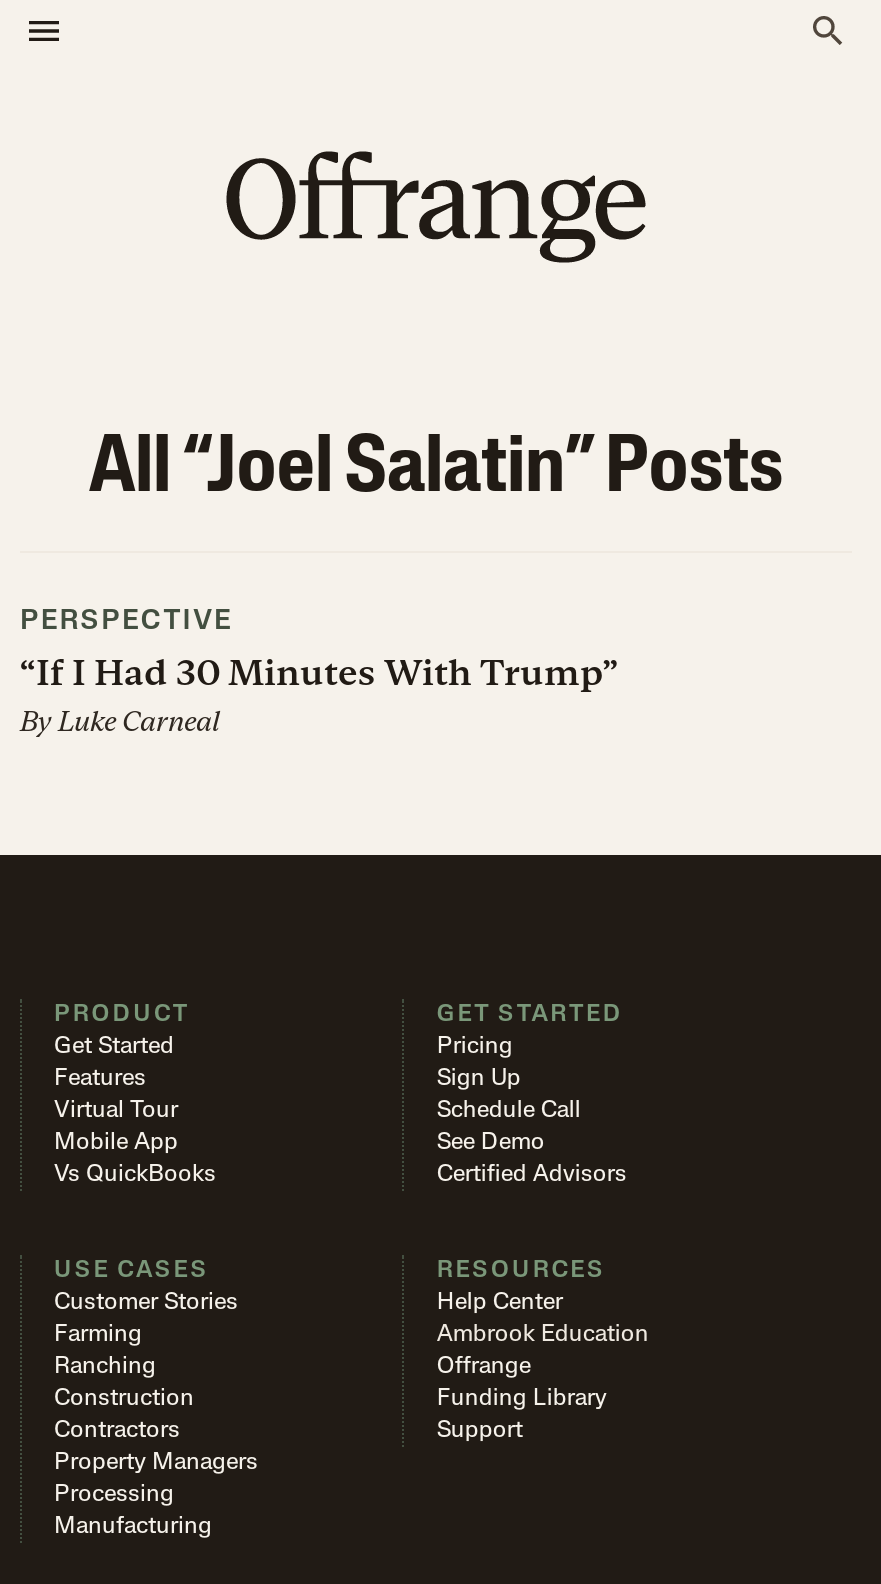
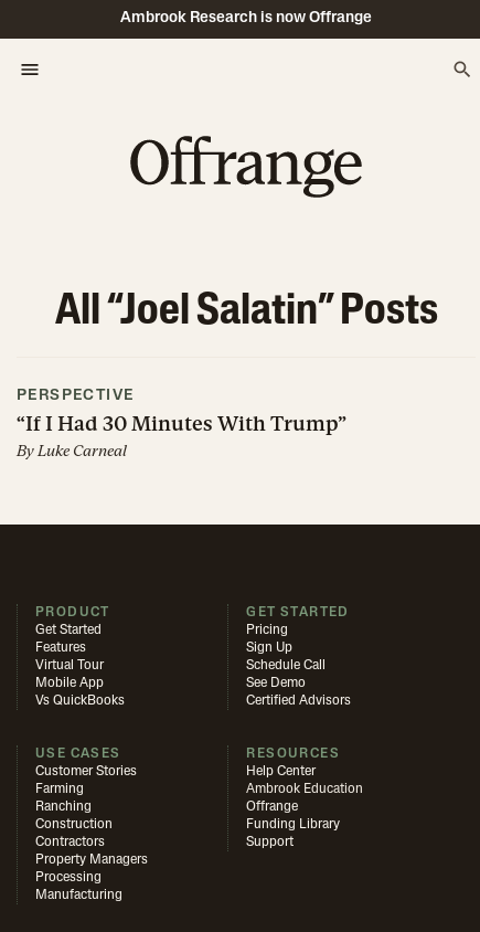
+ Ambrook Research is now Offrange
